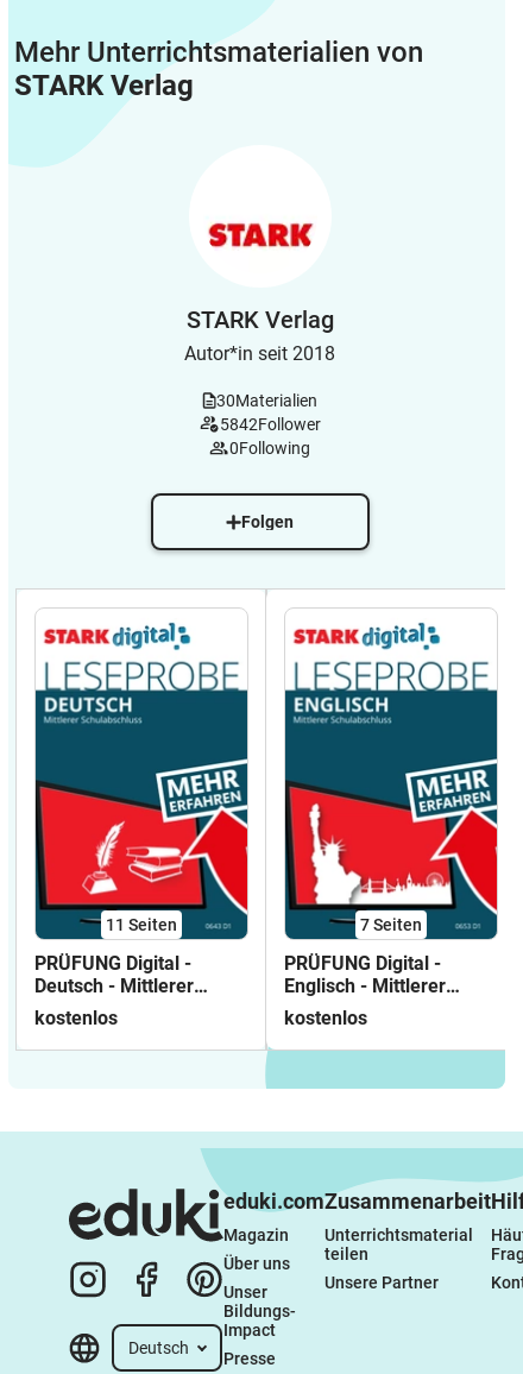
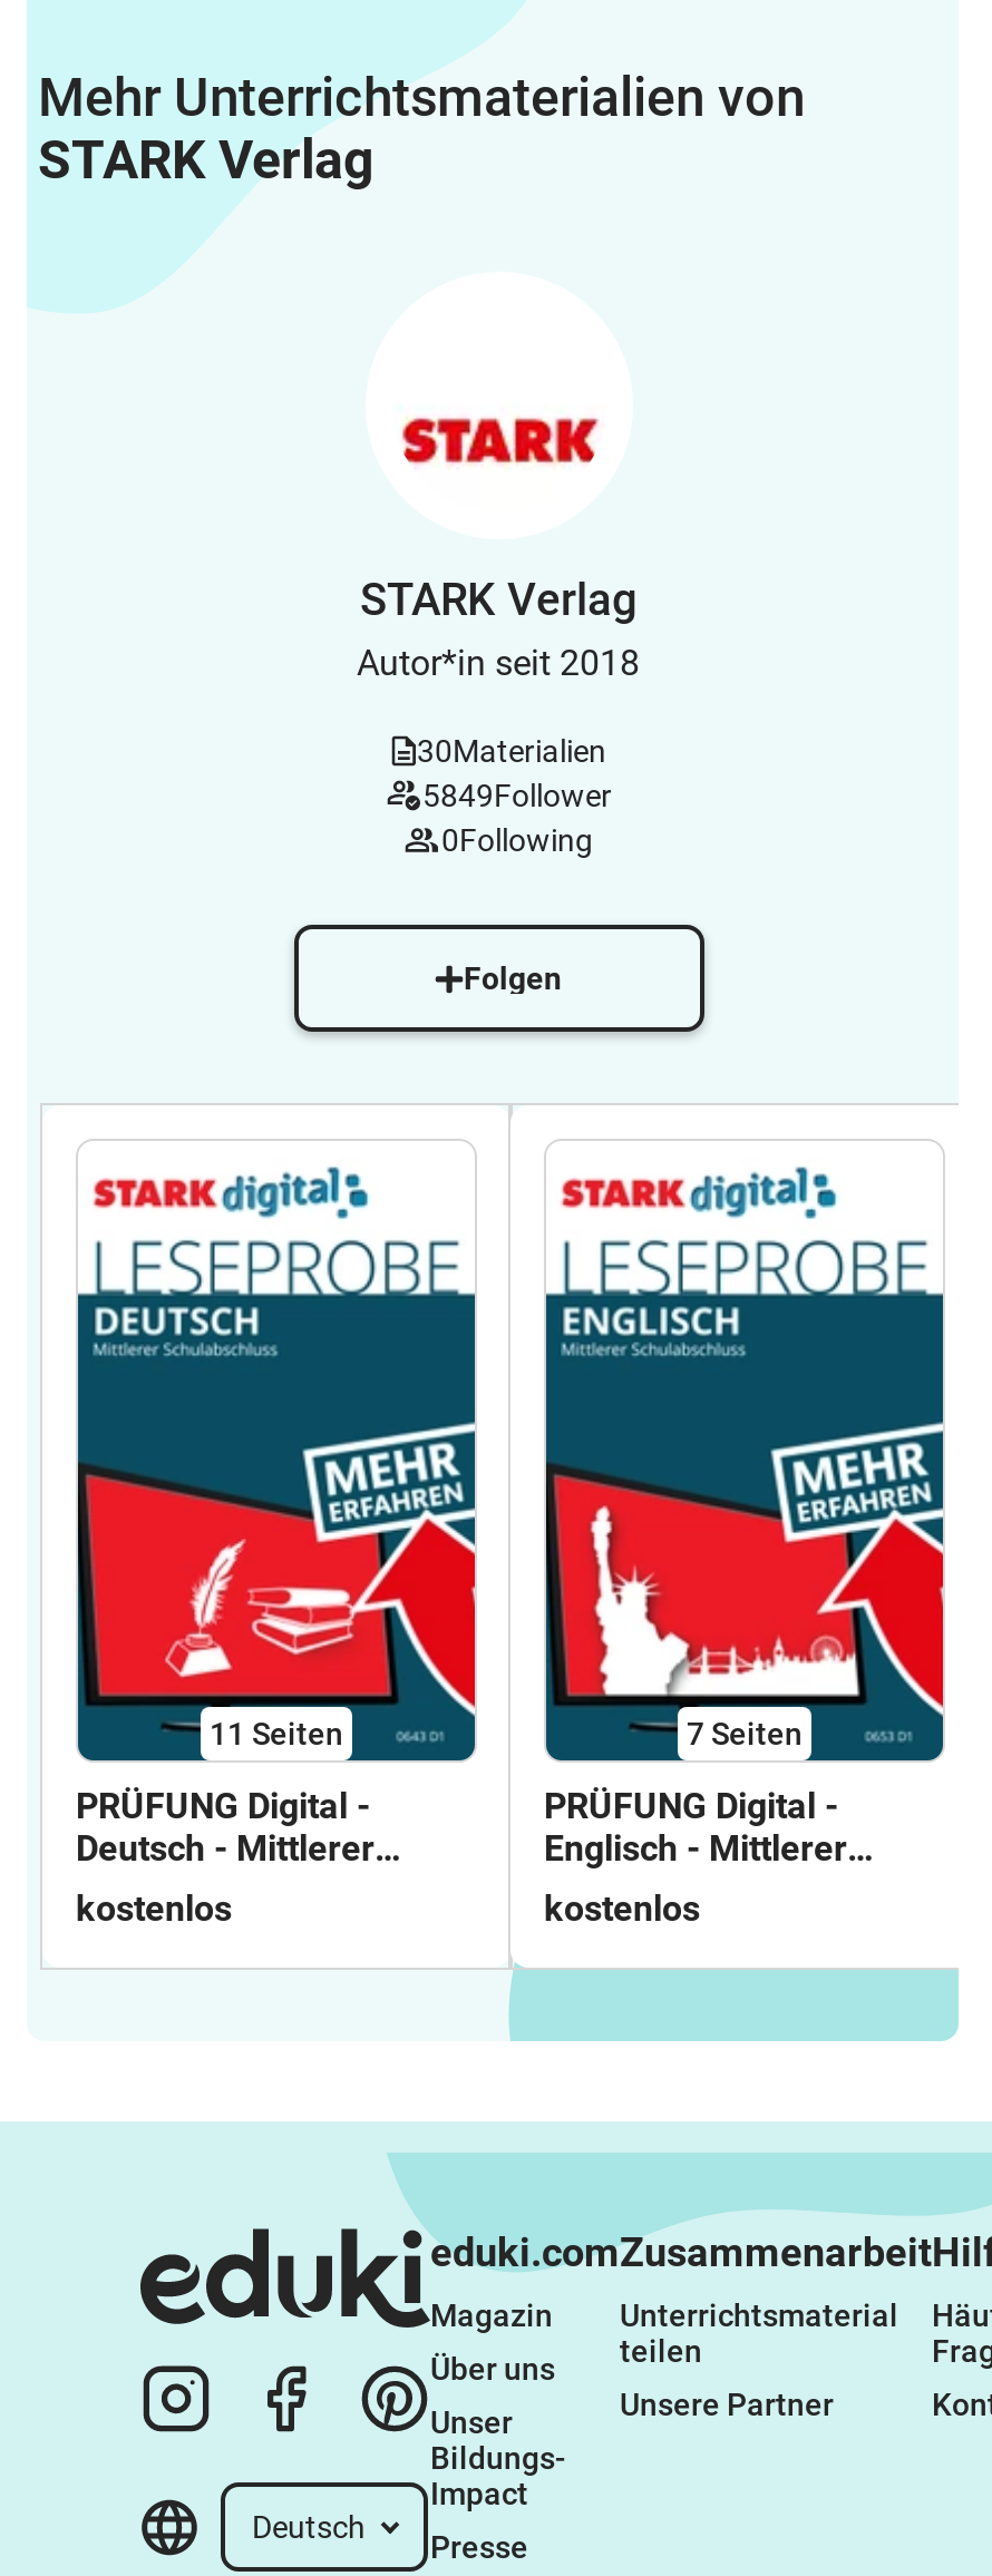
- 5842Follower
+ 5849Follower
